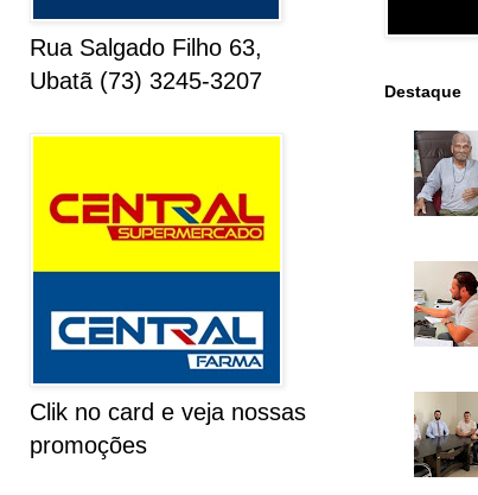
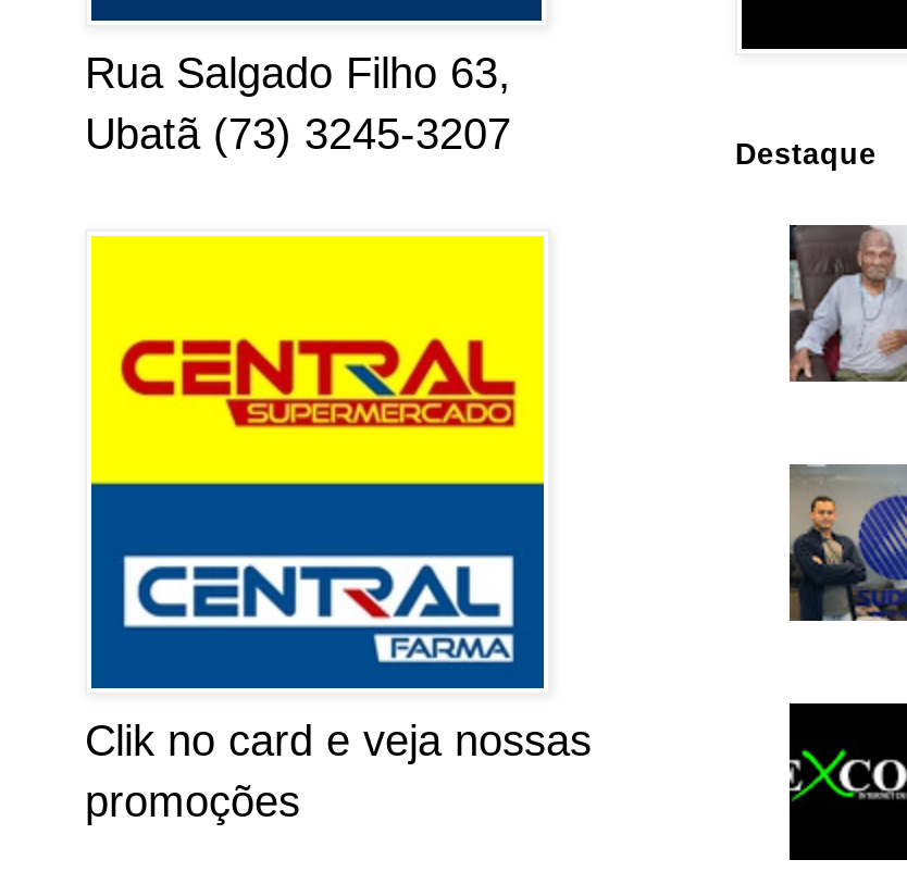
- [image]
+ [image]

- [image]
+ [image]
